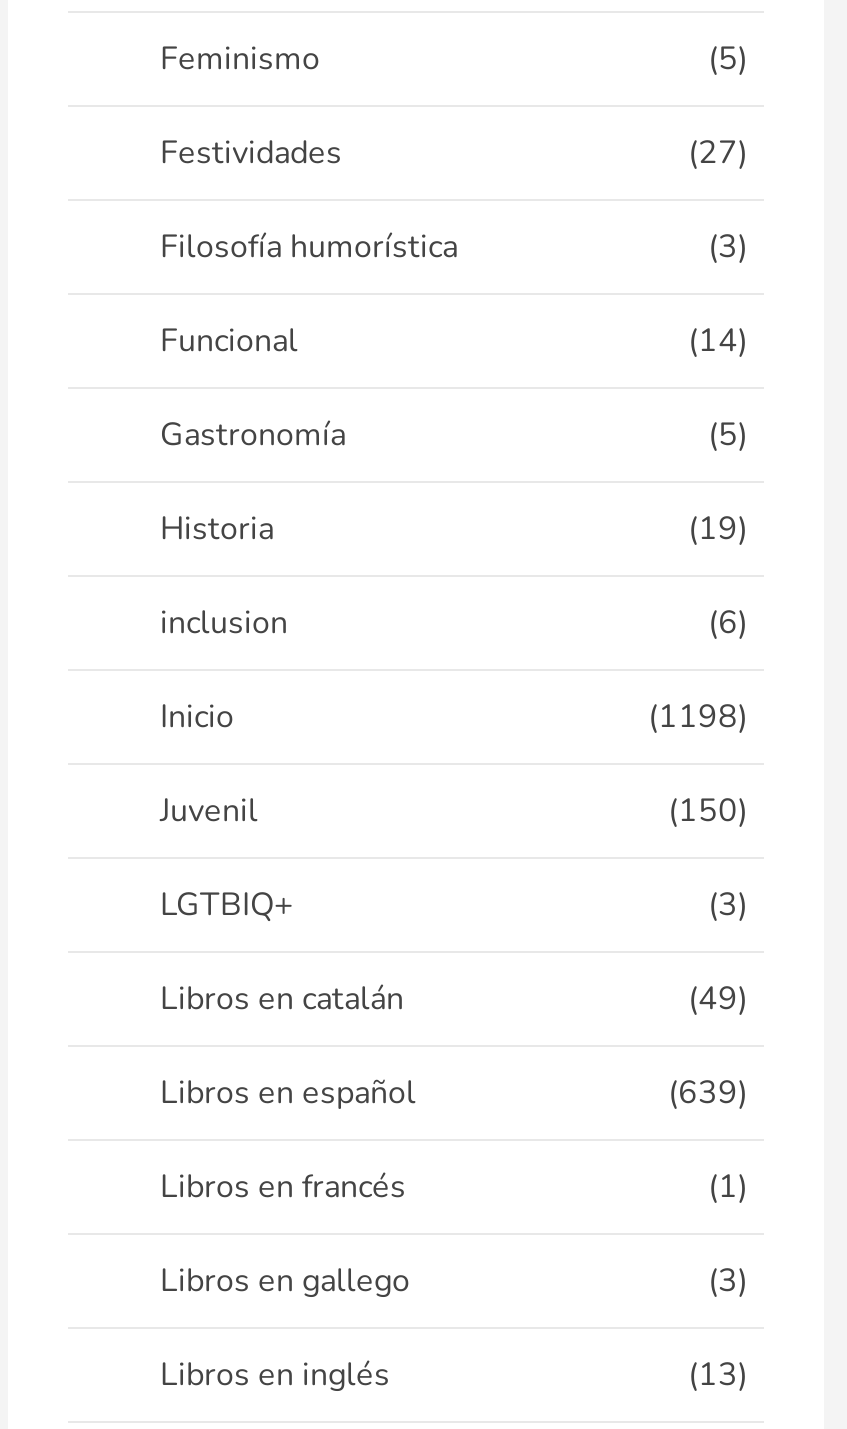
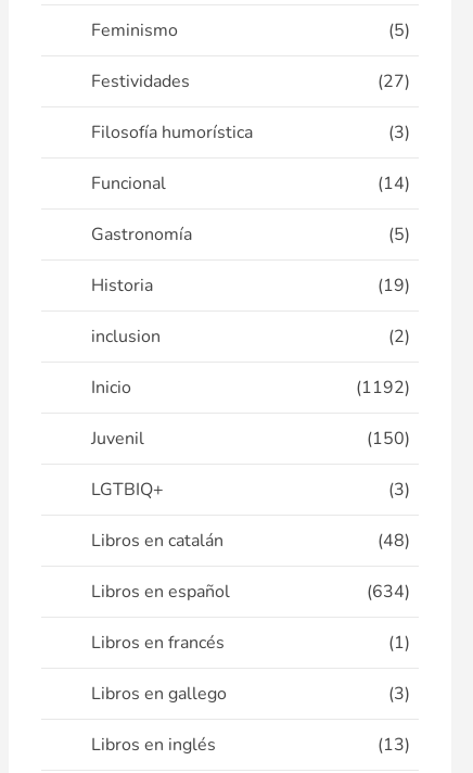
- (6)
+ (2)

- (1198)
+ (1192)

- (49)
+ (48)

- (639)
+ (634)
